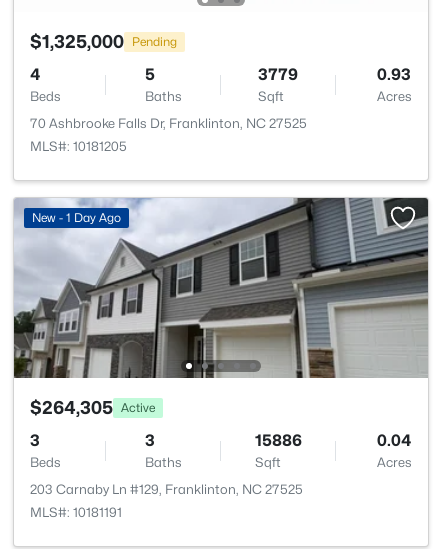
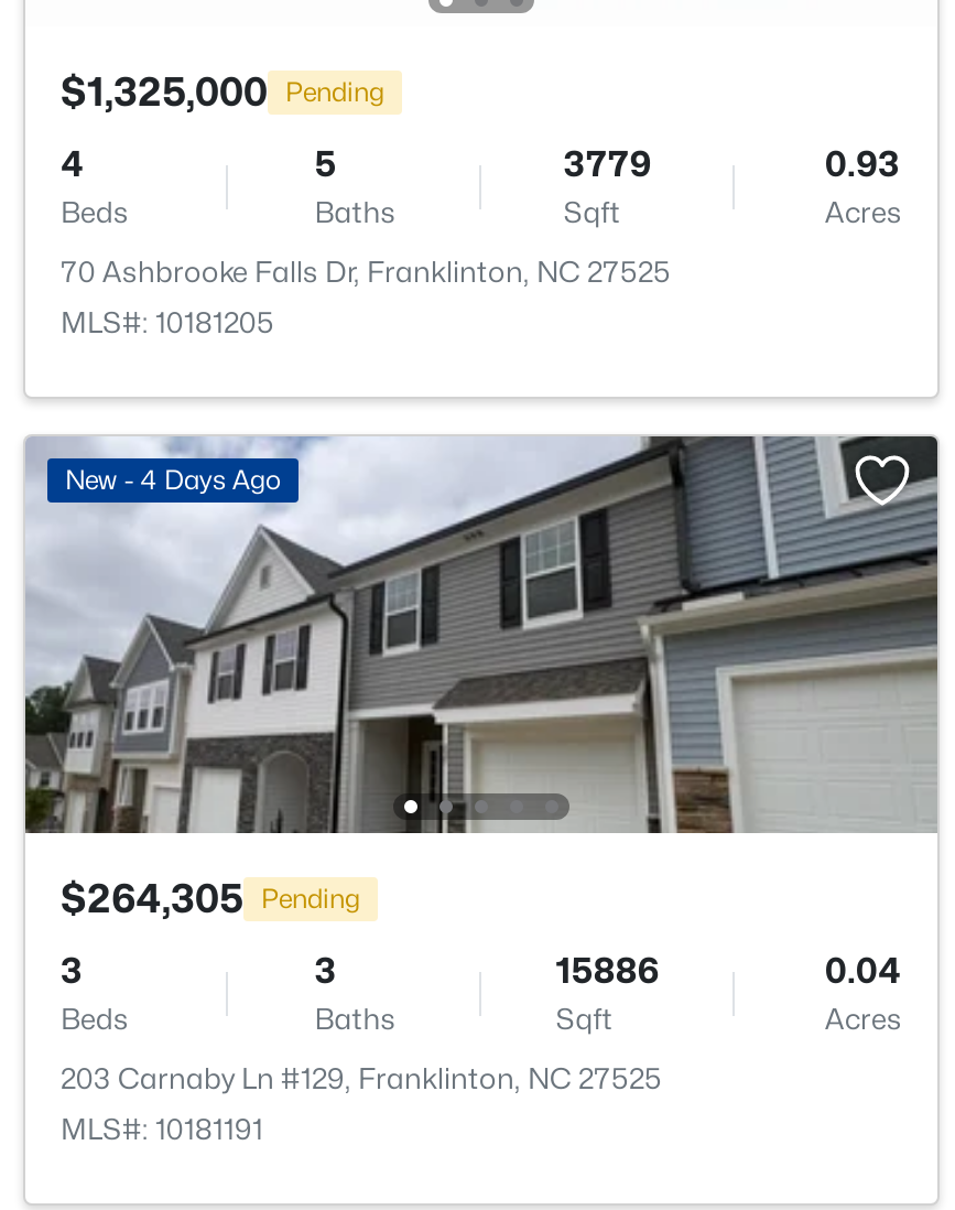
- New - 1 Day Ago
+ New - 4 Days Ago

- $264,305 Active
+ $264,305 Pending
